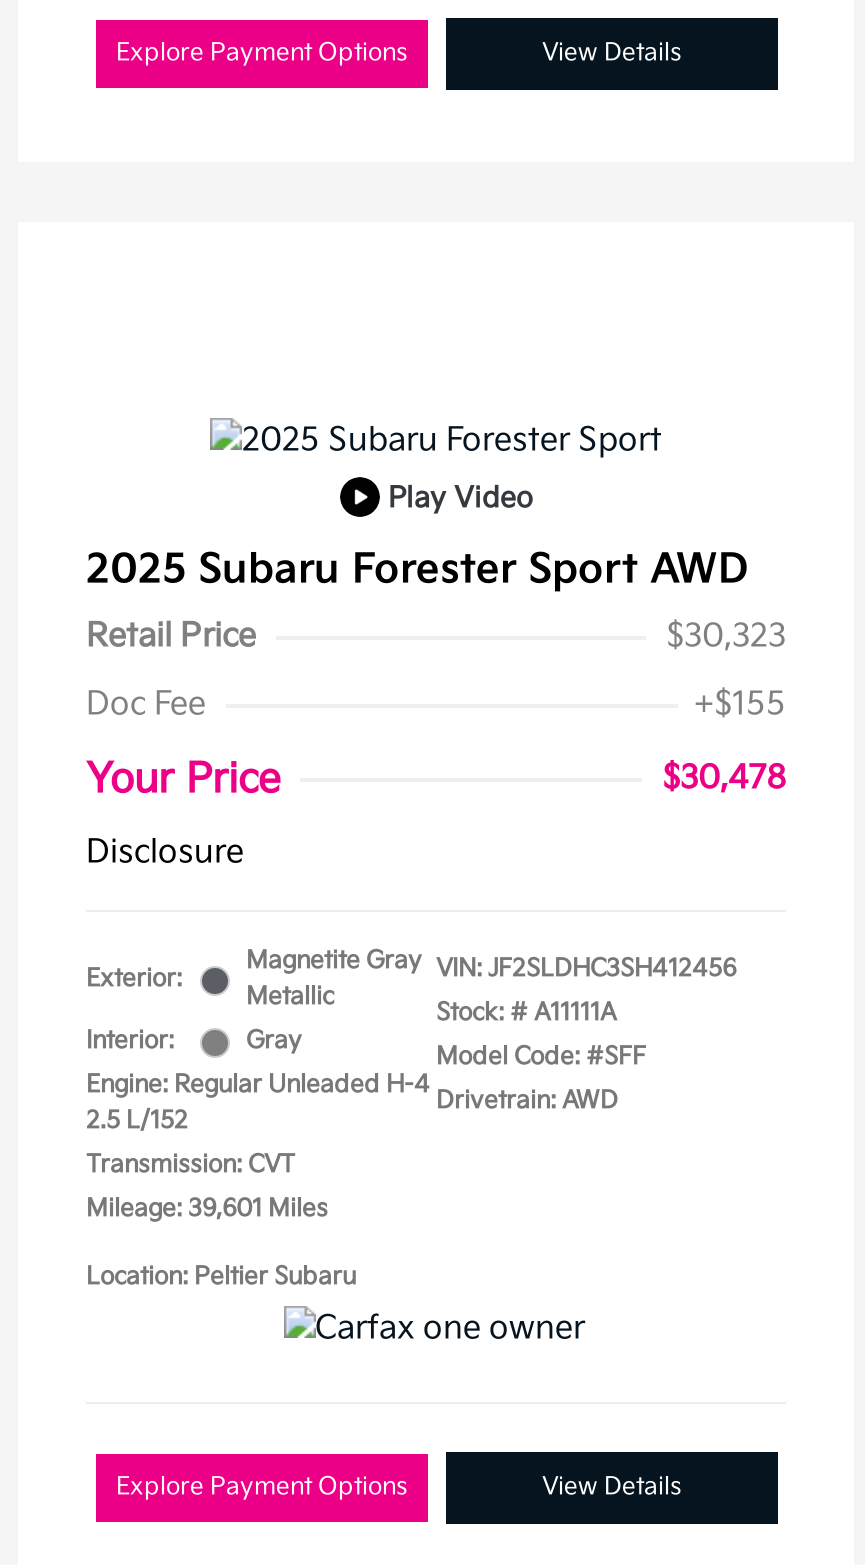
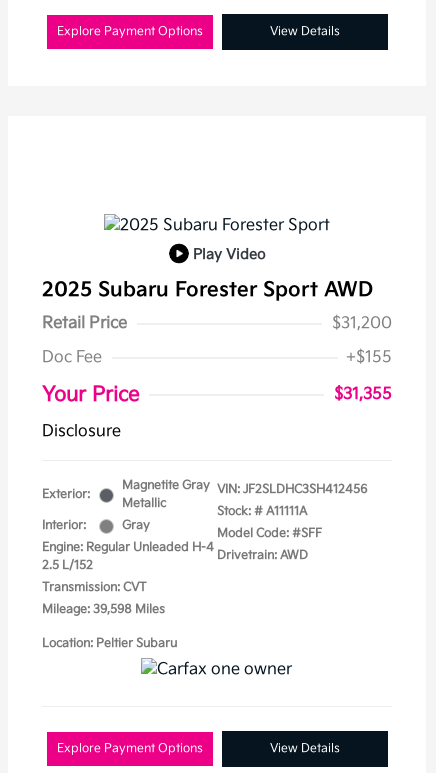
- $30,323
+ $31,200

- $30,478
+ $31,355

- Mileage: 39,601 Miles
+ Mileage: 39,598 Miles
